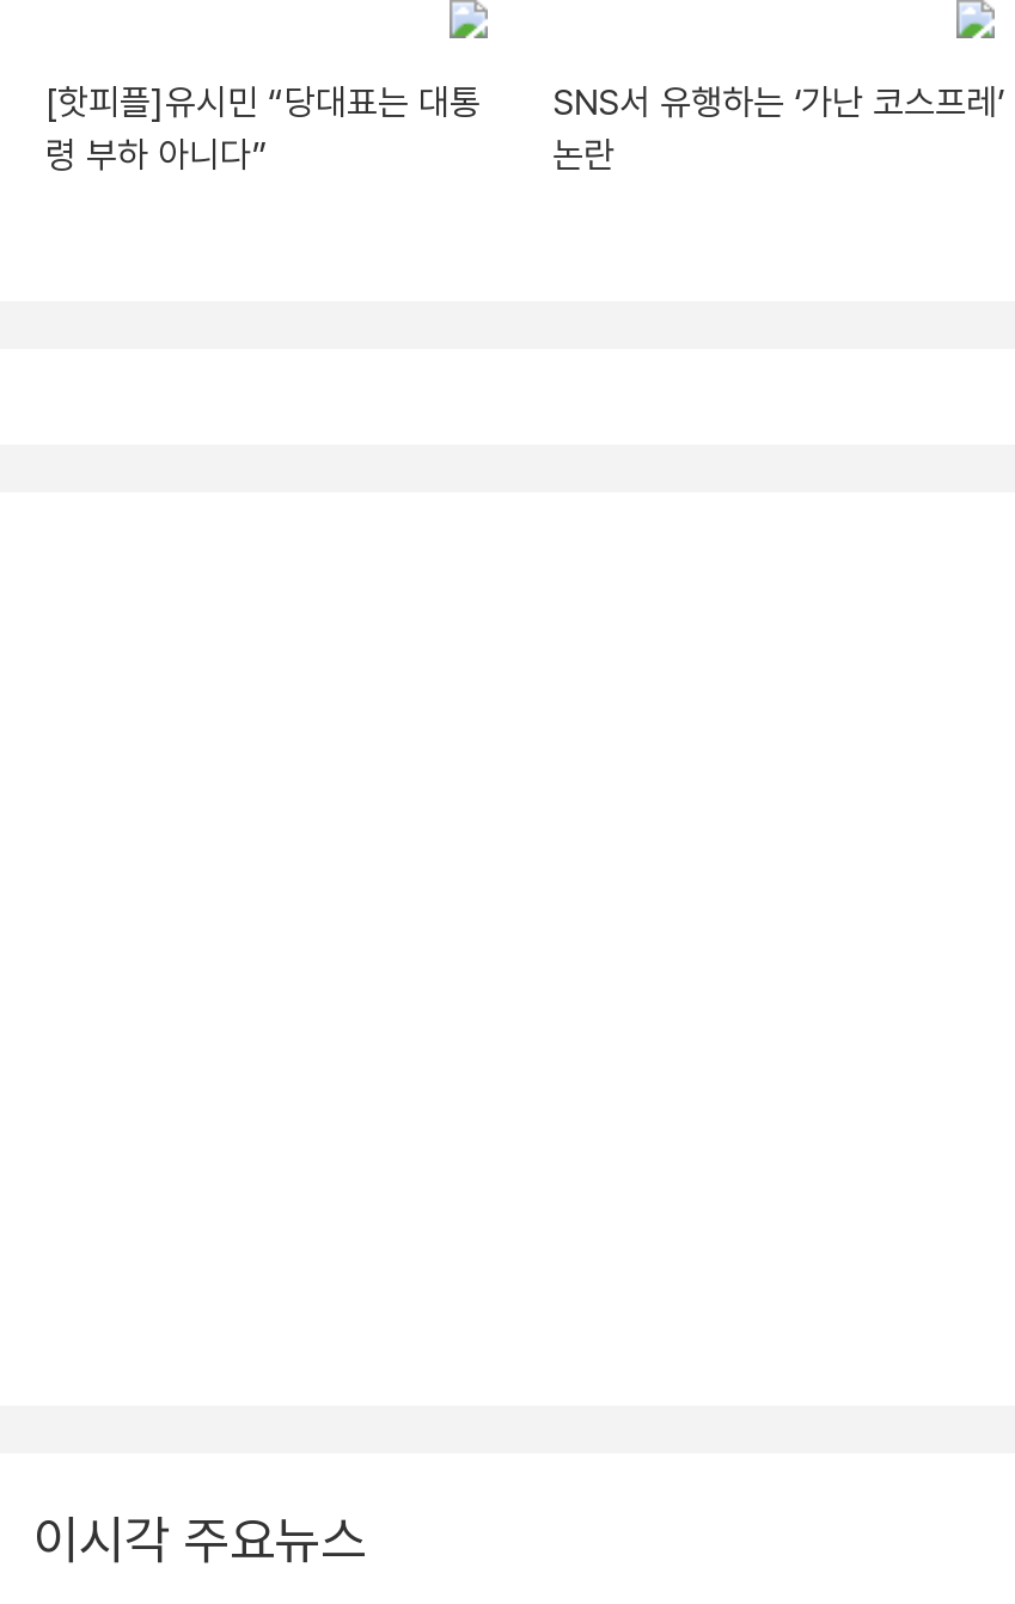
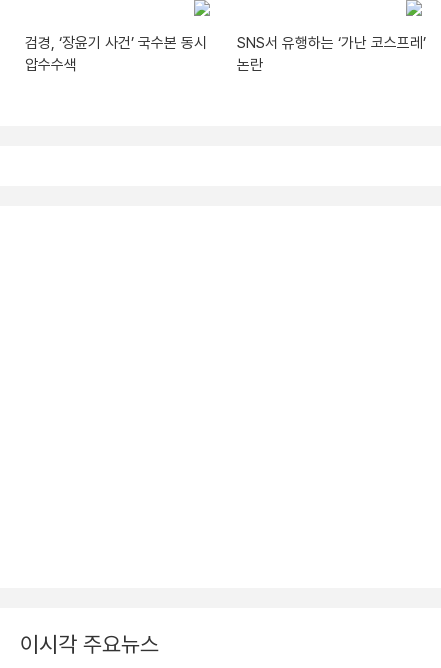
- [핫피플]유시민 “당대표는 대통
- 령 부하 아니다”
+ 검경, ‘장윤기 사건’ 국수본 동시
+ 압수수색
